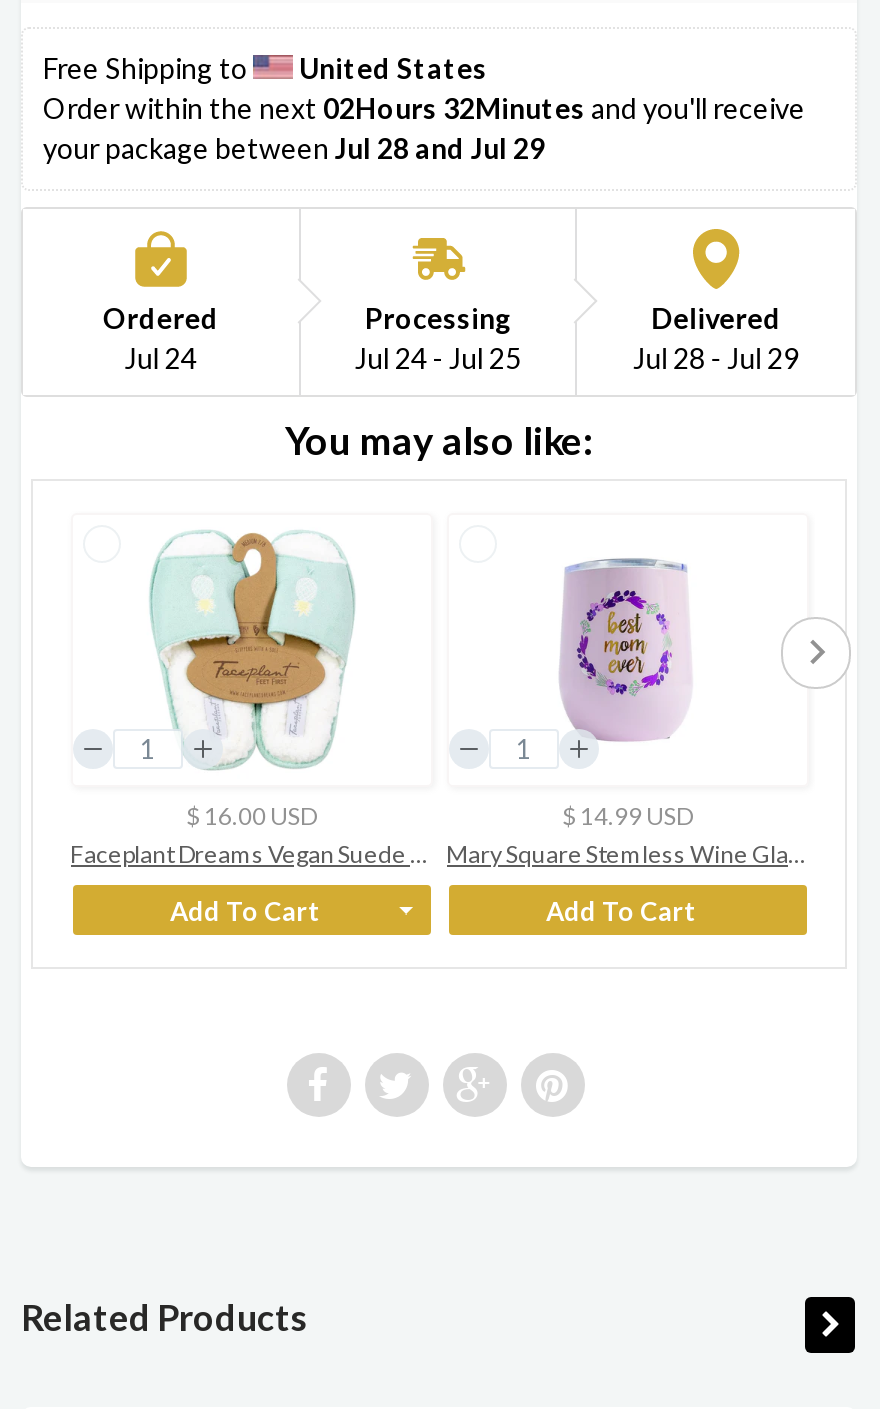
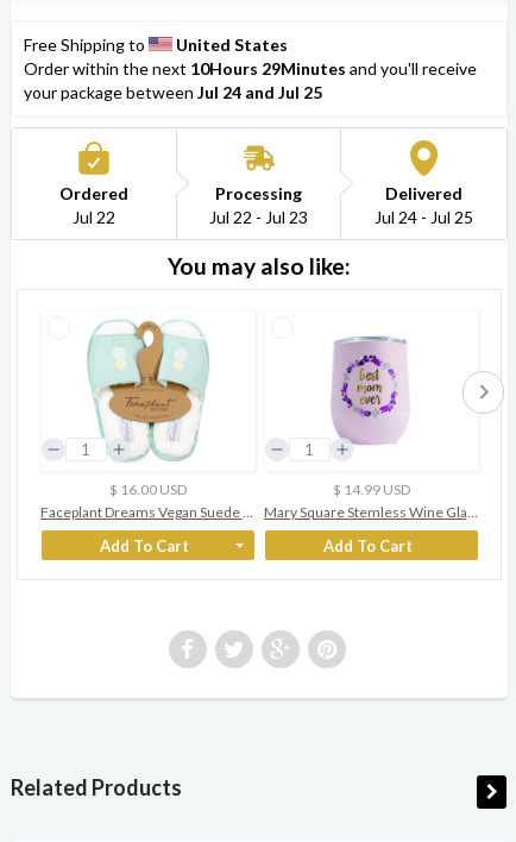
- Order within the next 02Hours 32Minutes and you'll receive
+ Order within the next 10Hours 29Minutes and you'll receive

- your package between Jul 28 and Jul 29
+ your package between Jul 24 and Jul 25

- Jul 24
+ Jul 22

- Jul 24 - Jul 25
+ Jul 22 - Jul 23

- Jul 28 - Jul 29
+ Jul 24 - Jul 25
